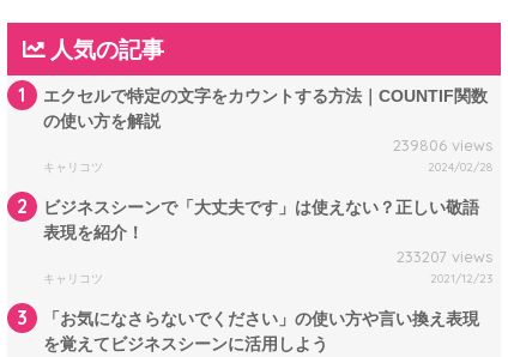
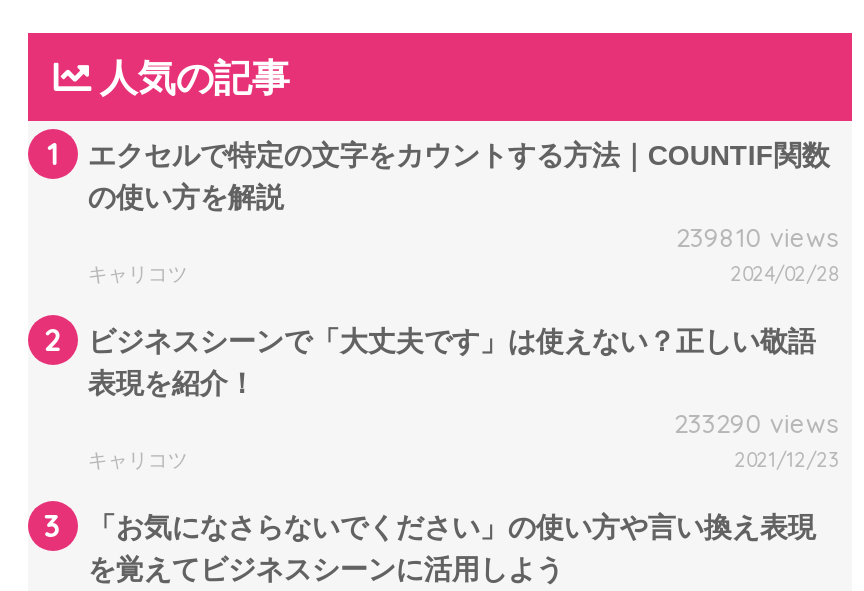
- 239806 views
+ 239810 views

- 233207 views
+ 233290 views
